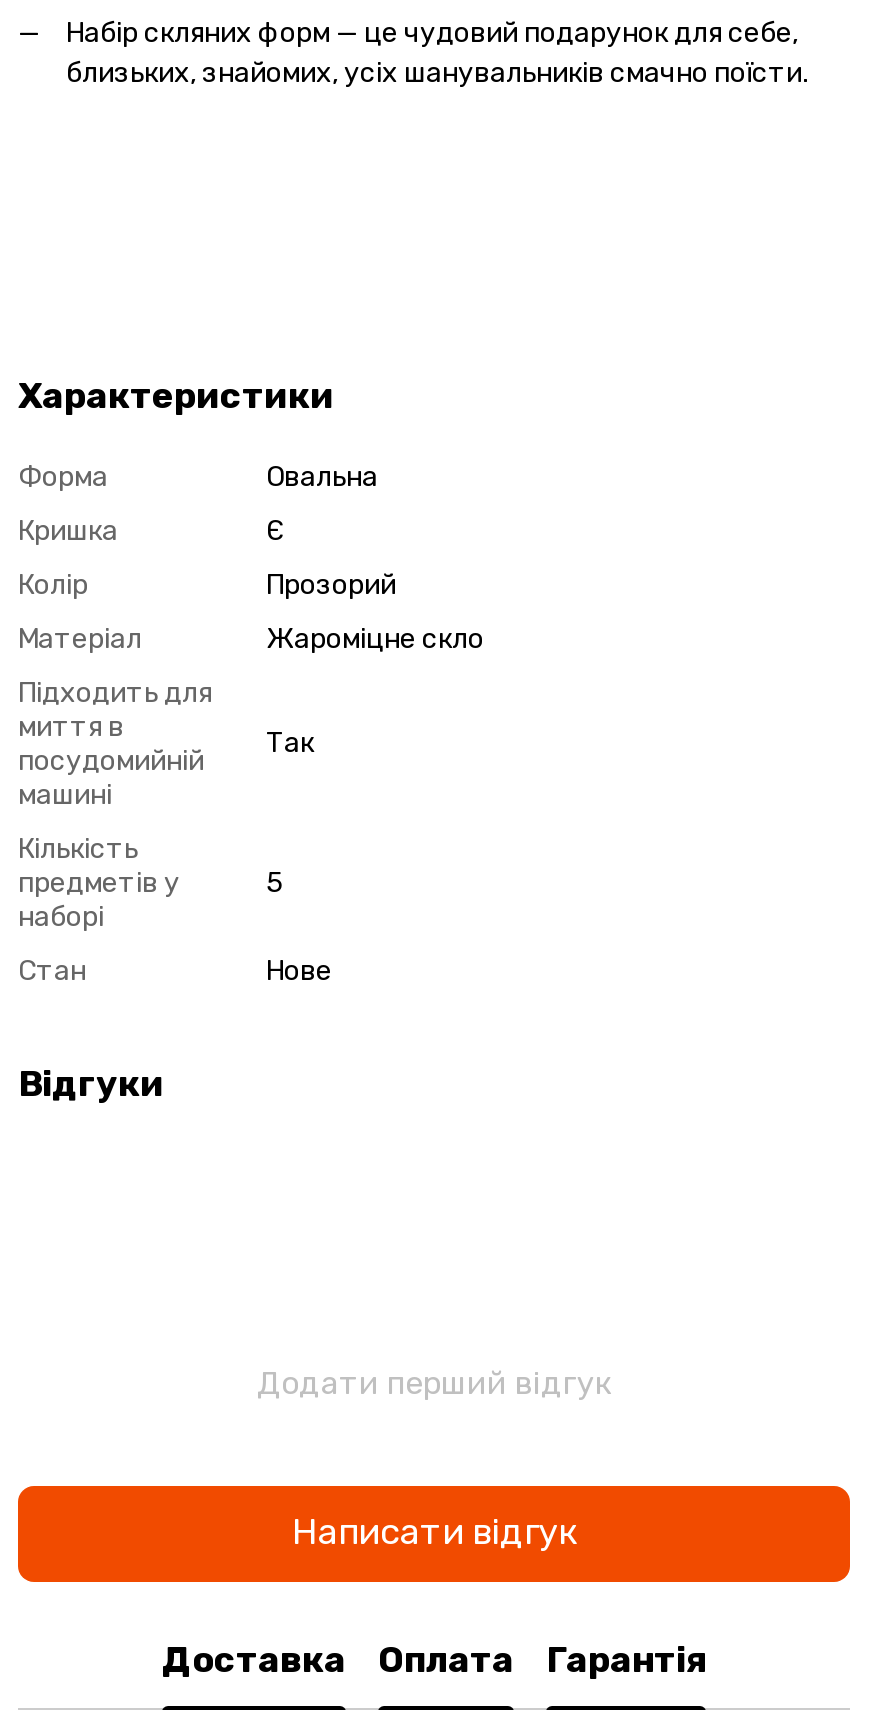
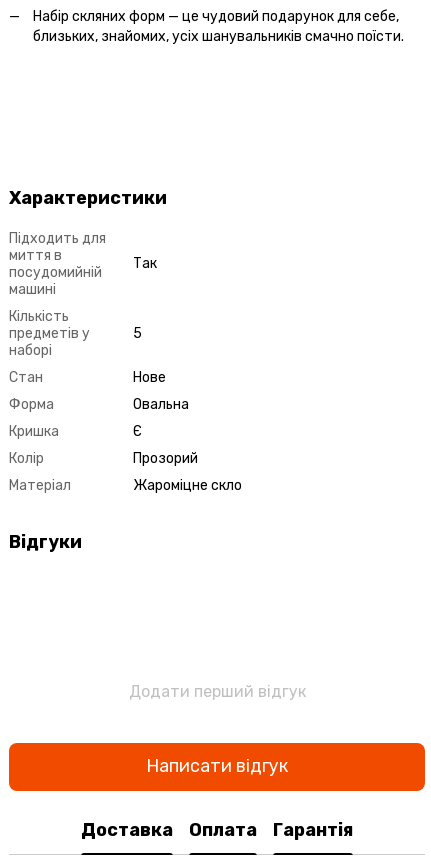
moved down: Форма | Овальна | Кришка | Є | Колір | Прозорий | Матеріал | Жароміцне скло

moved up: Підходить для | посудомийній | машині | ... | Стан | Нове
